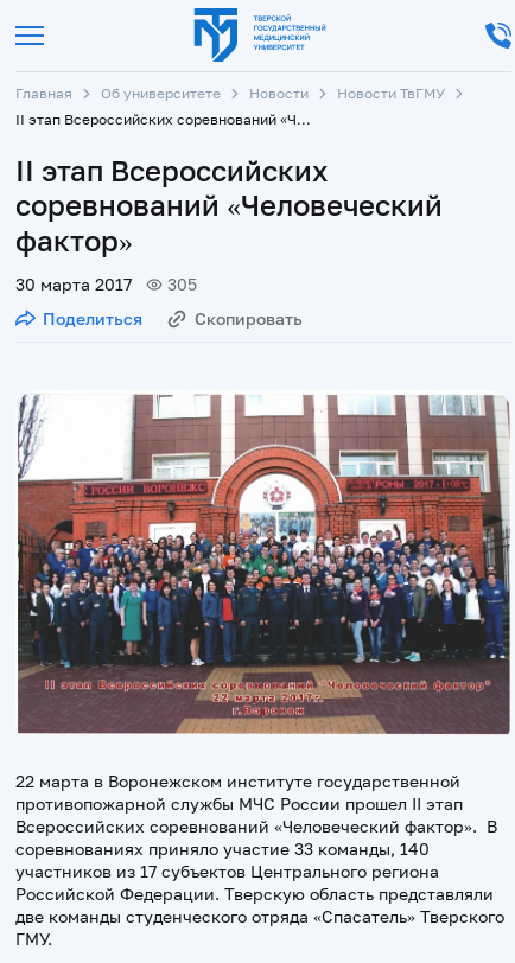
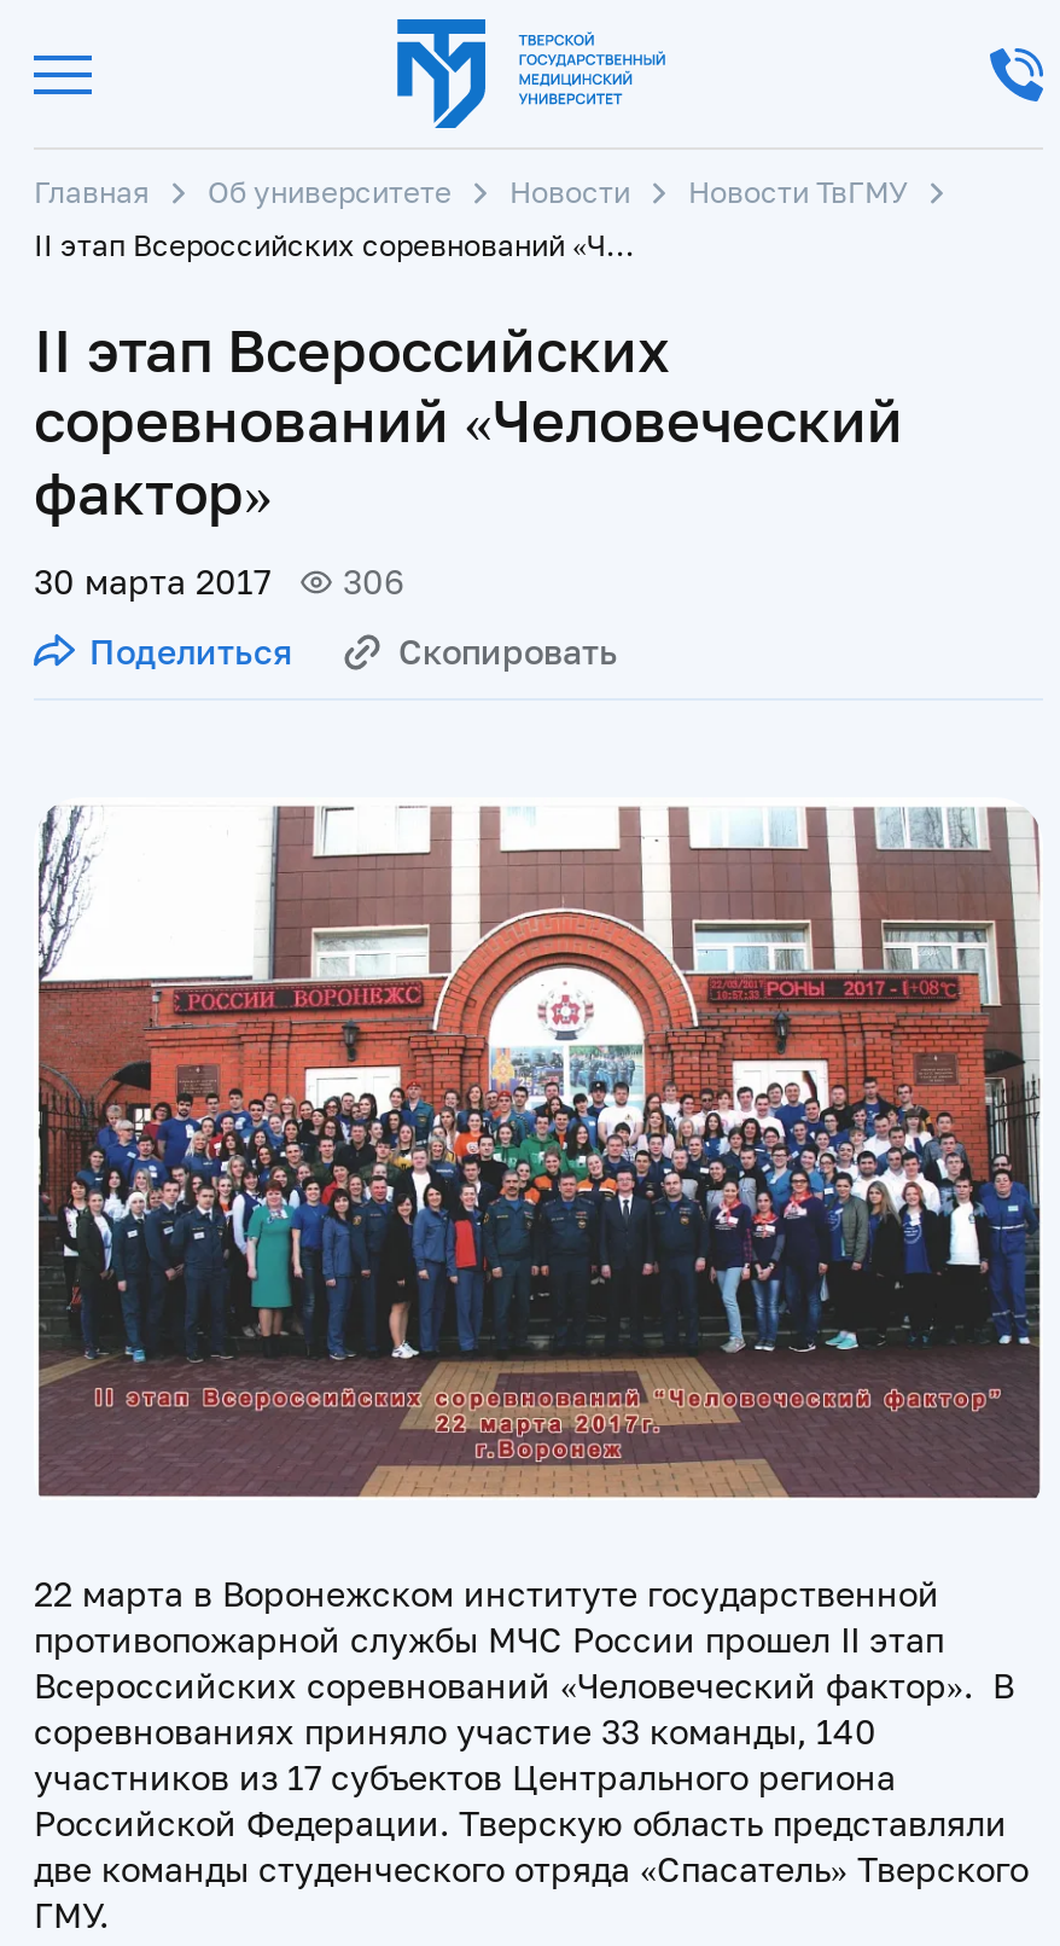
- 30 марта 2017 305
+ 30 марта 2017 306
